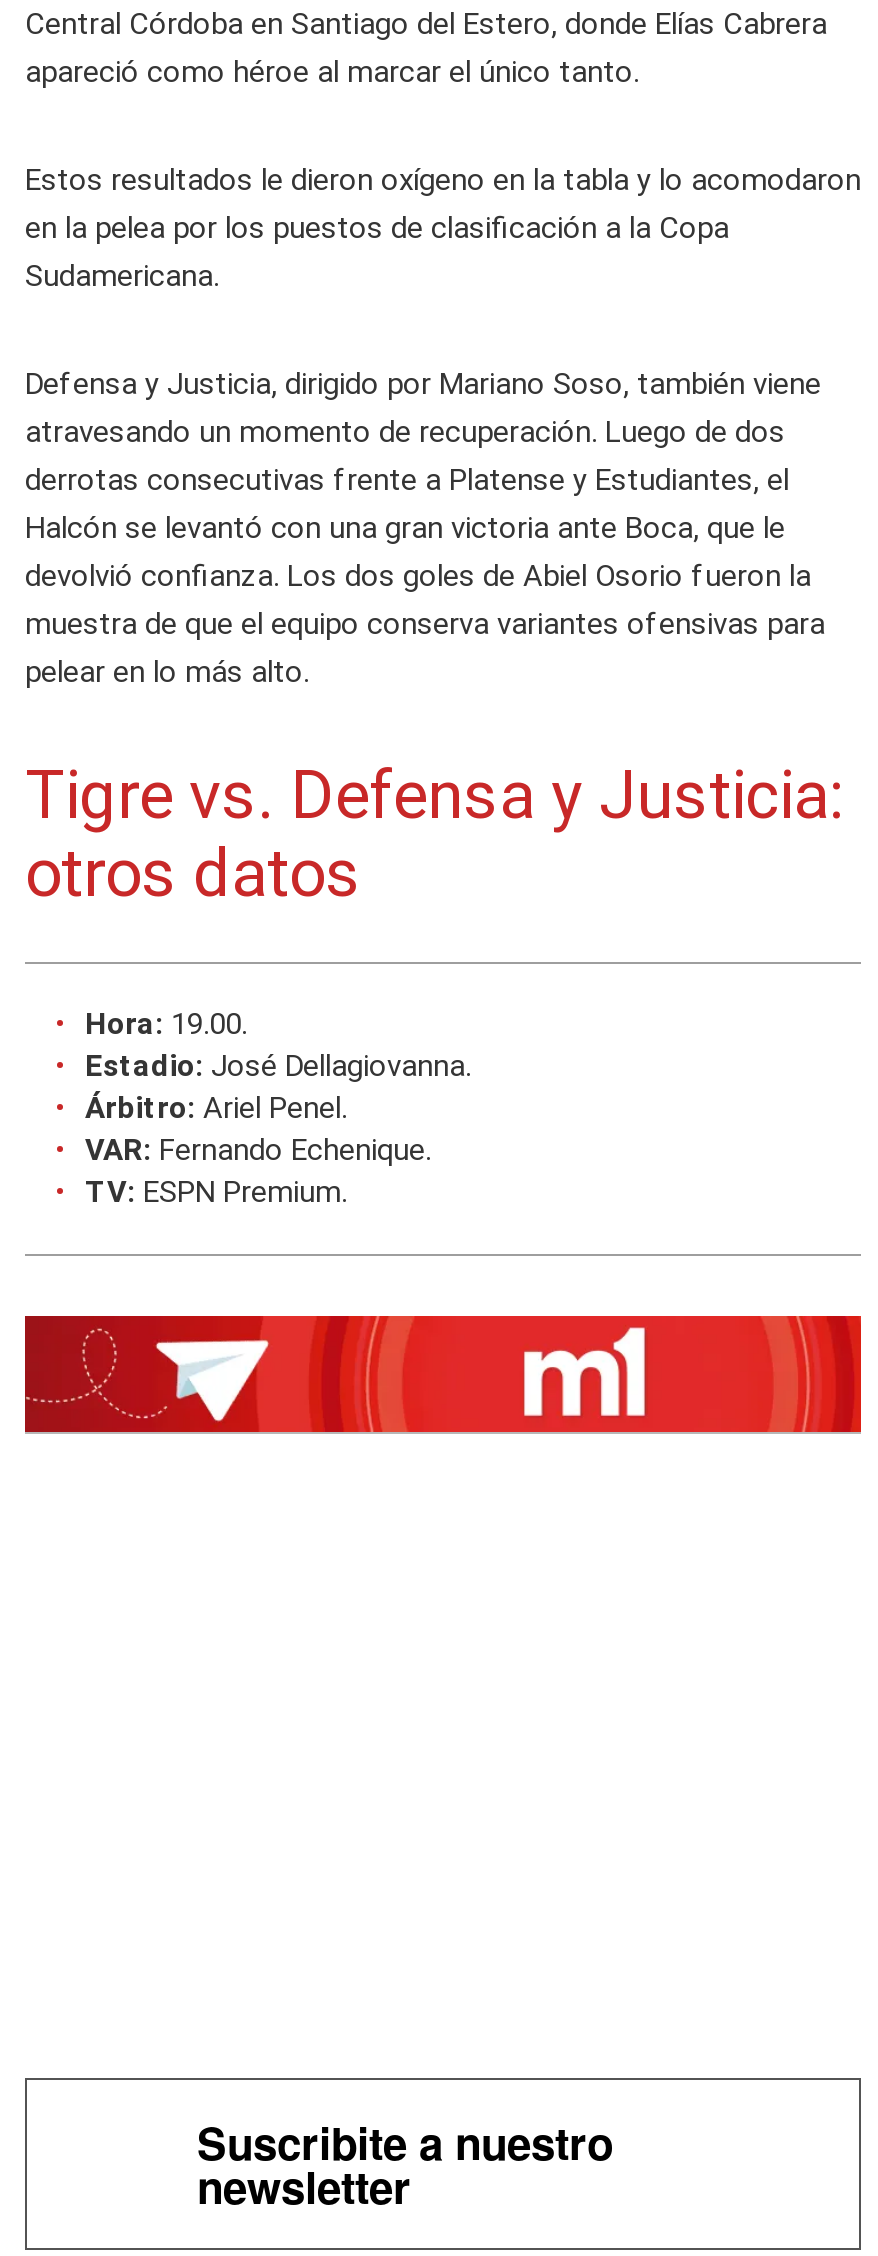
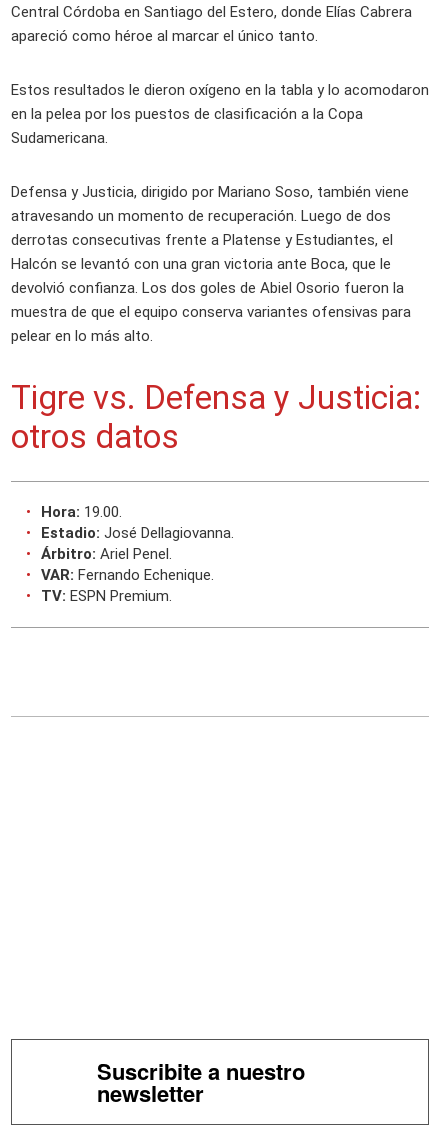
- [image]
